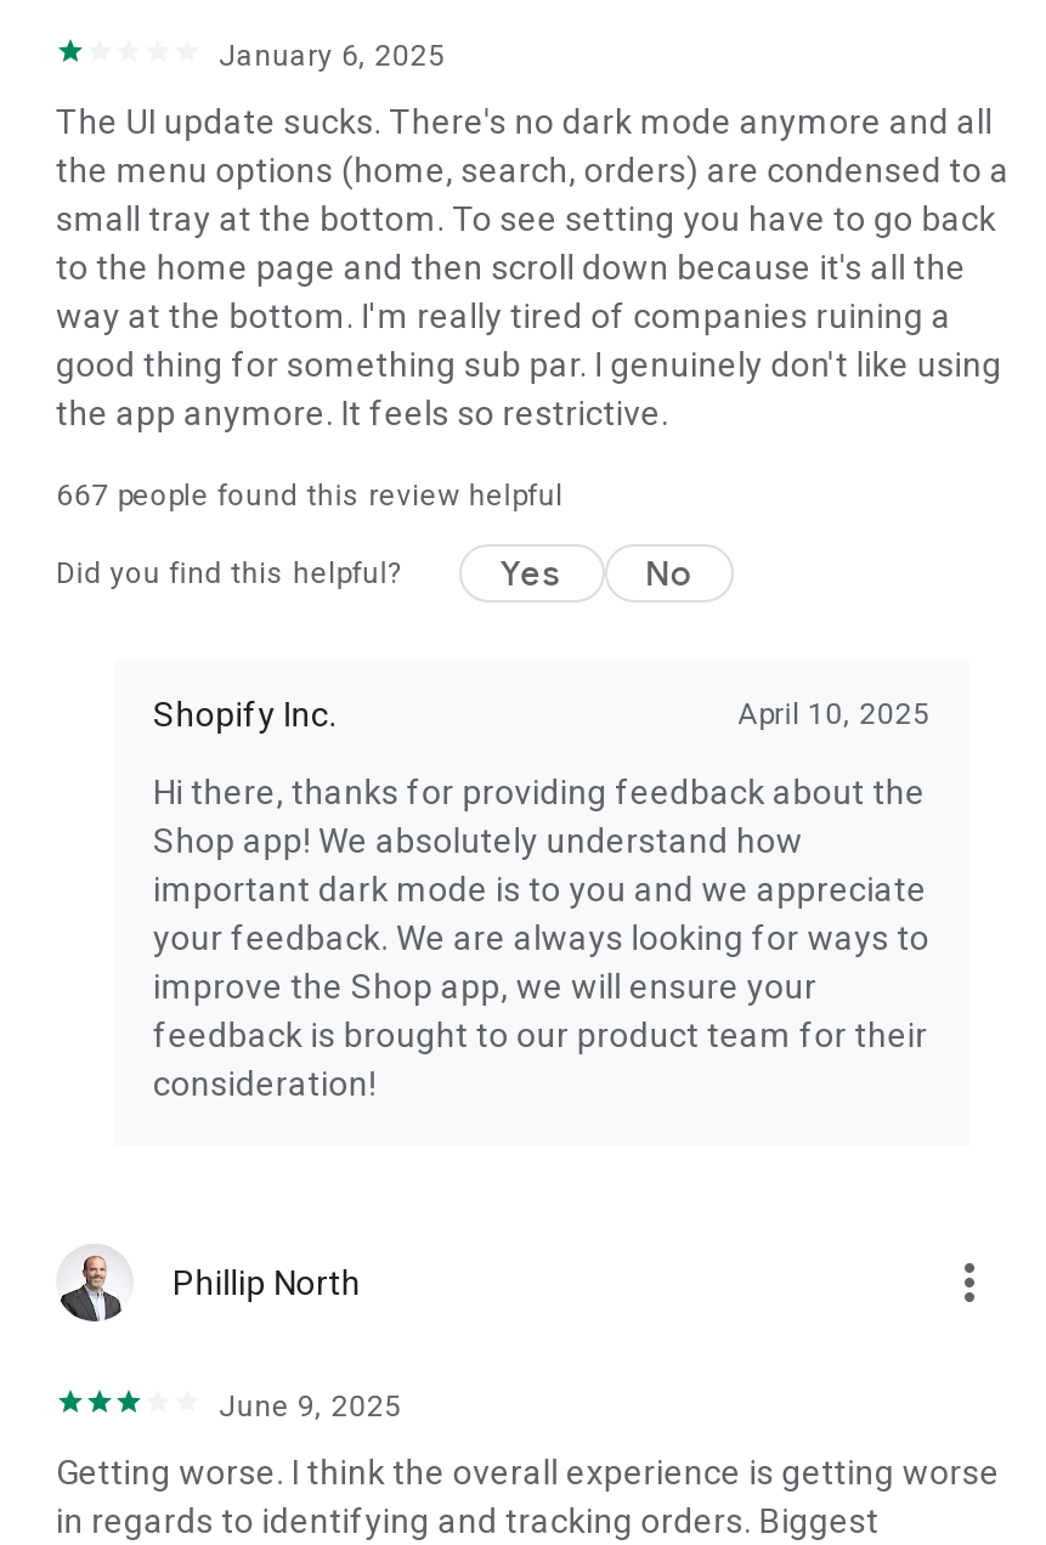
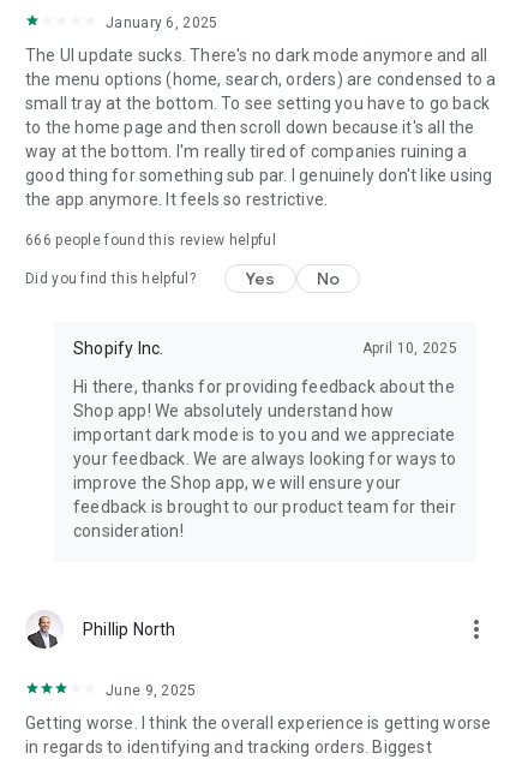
- 667 people found this review helpful
+ 666 people found this review helpful
